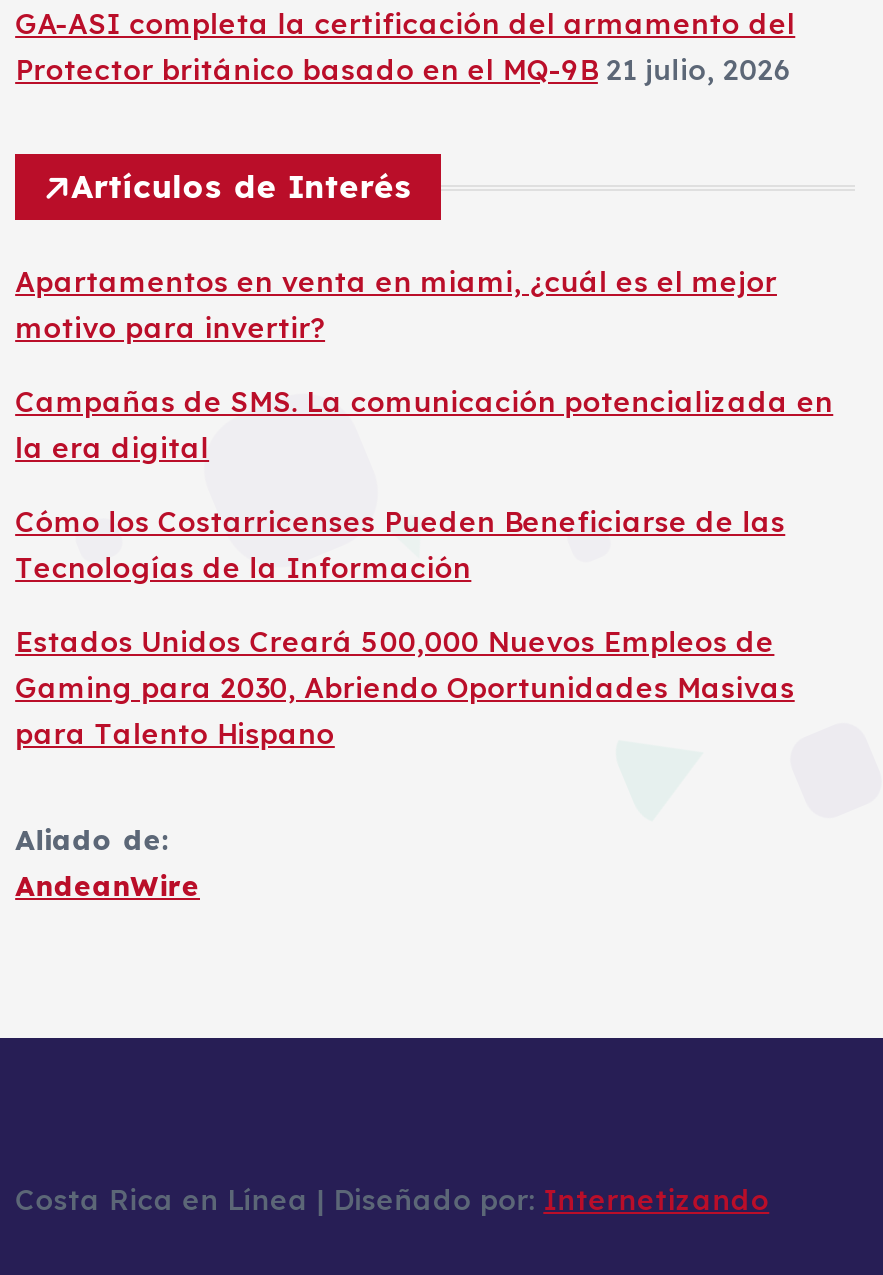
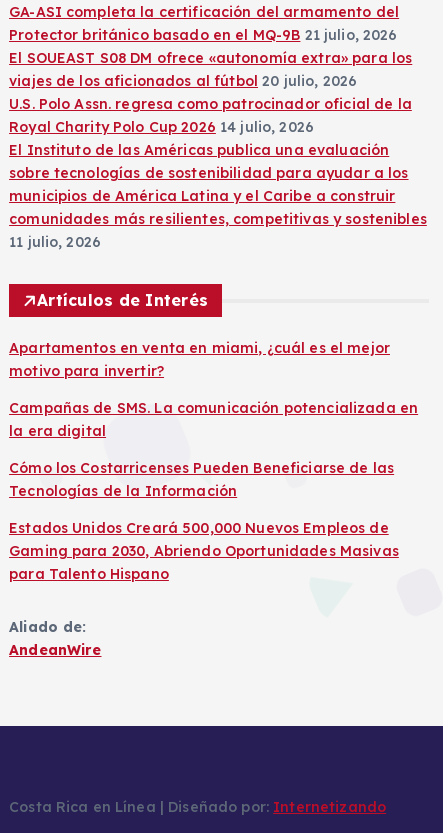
+ El SOUEAST S08 DM ofrece «autonomía extra» para los
+ viajes de los aficionados al fútbol 20 julio, 2026
+ U.S. Polo Assn. regresa como patrocinador oficial de la
+ Royal Charity Polo Cup 2026 14 julio, 2026
+ El Instituto de las Américas publica una evaluación
+ sobre tecnologías de sostenibilidad para ayudar a los
+ municipios de América Latina y el Caribe a construir
+ comunidades más resilientes, competitivas y sostenibles
+ 11 julio, 2026
